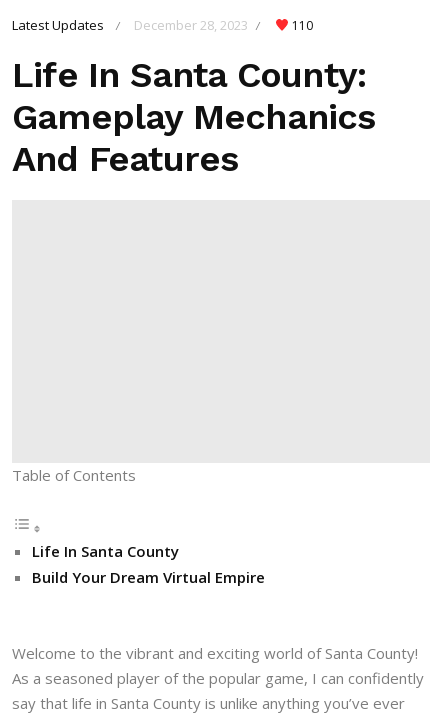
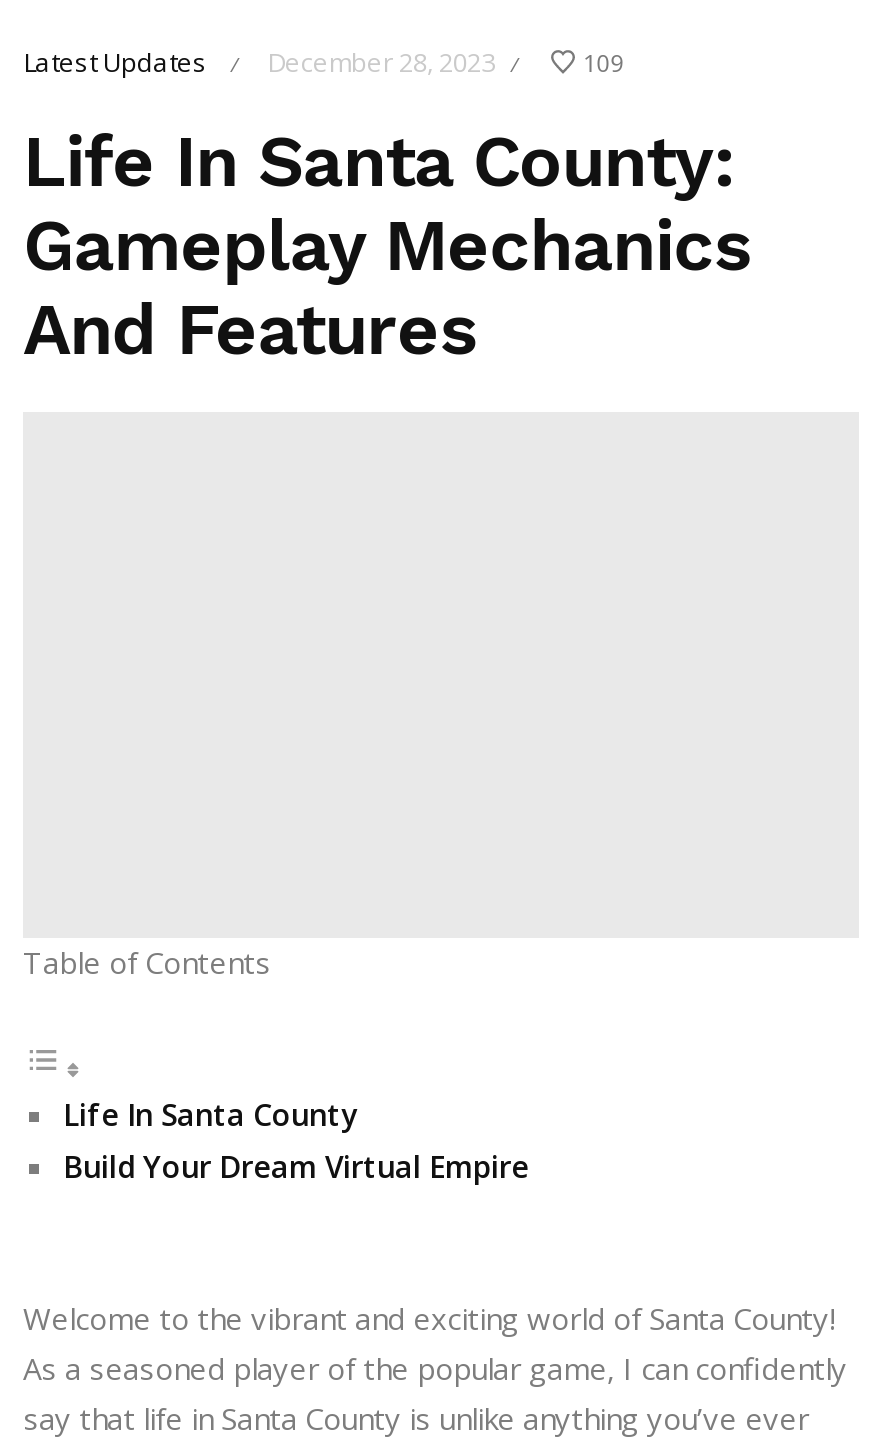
- 110
+ 109
